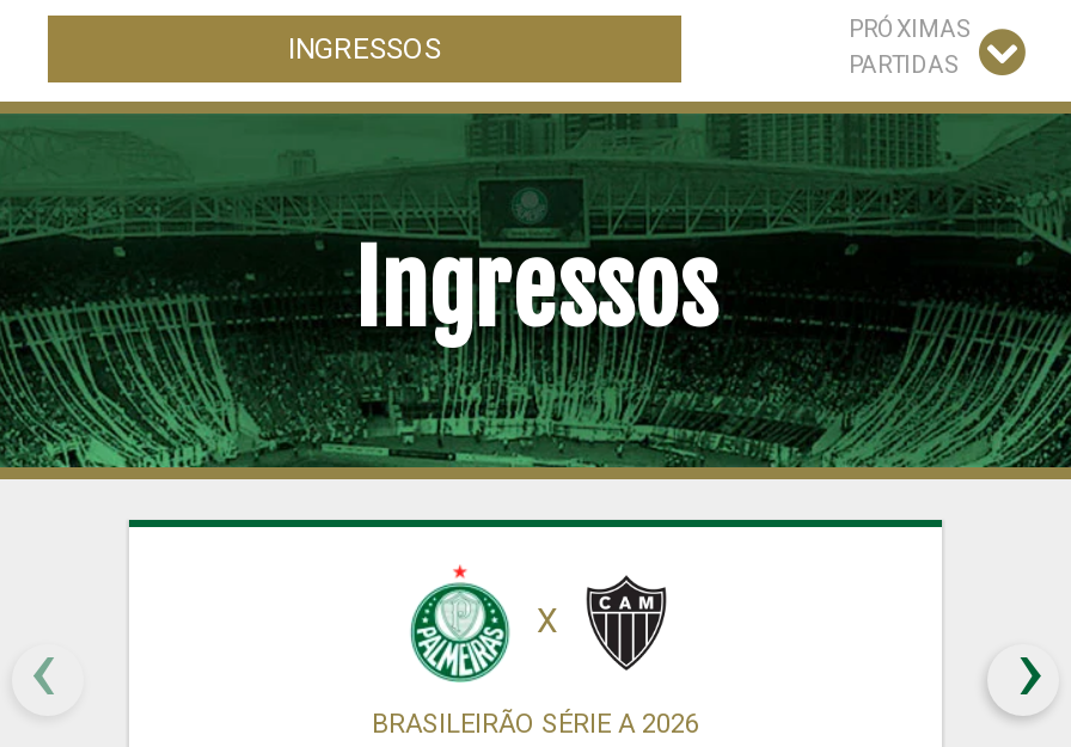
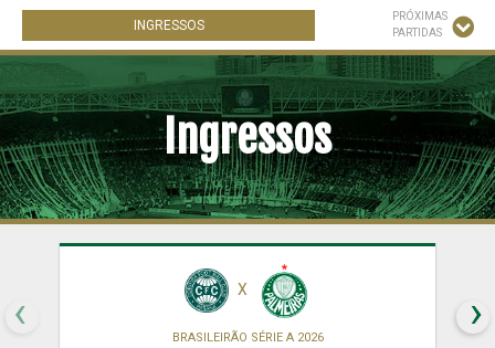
- [image]
+ [image]

- [image]
+ [image]
